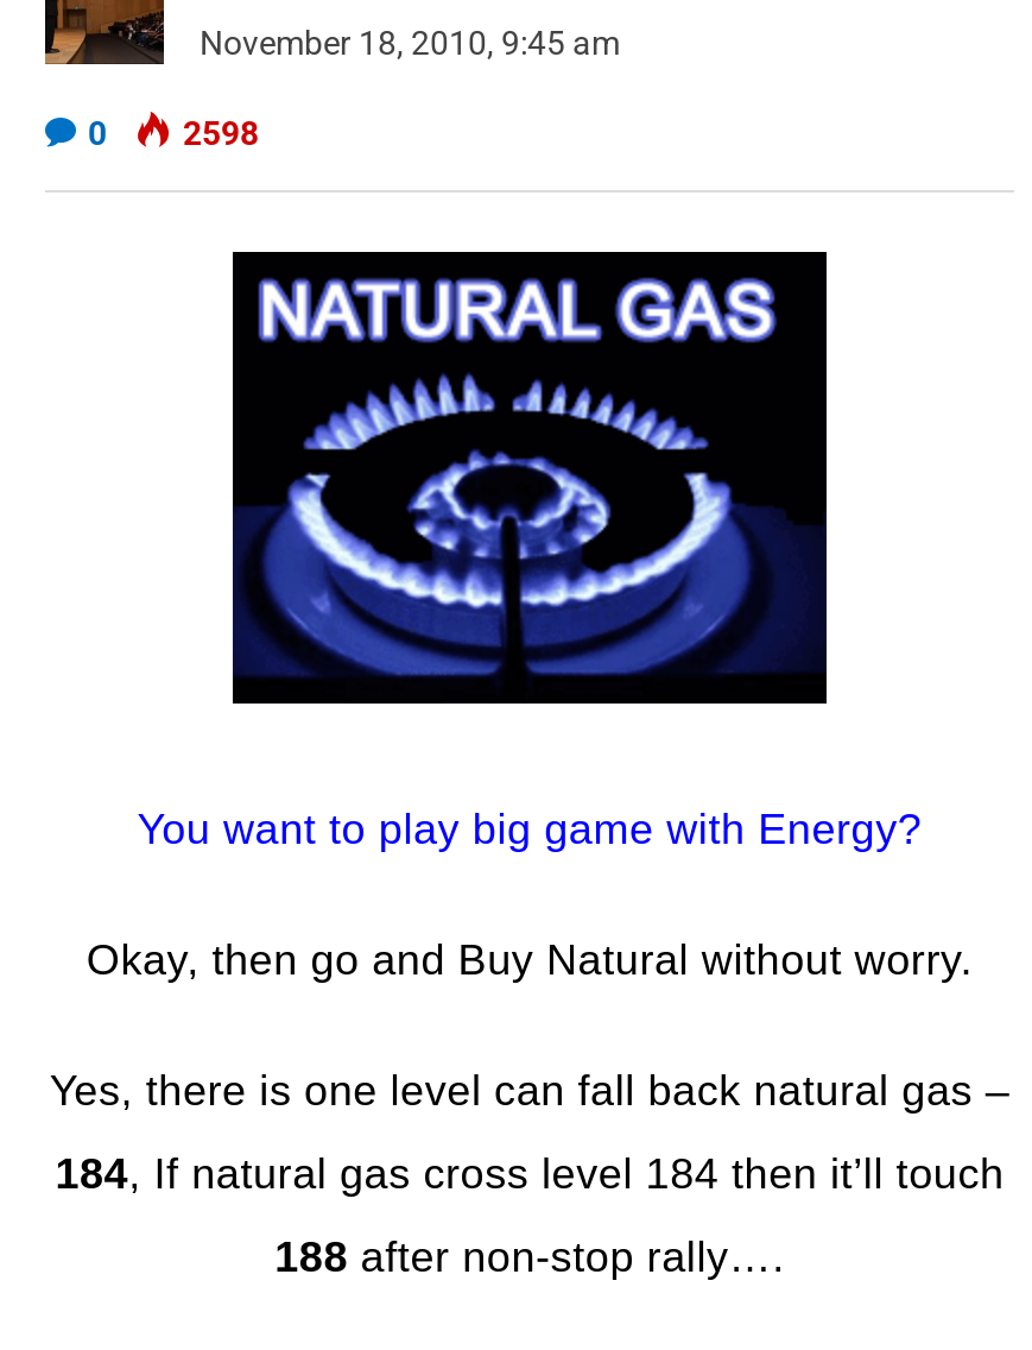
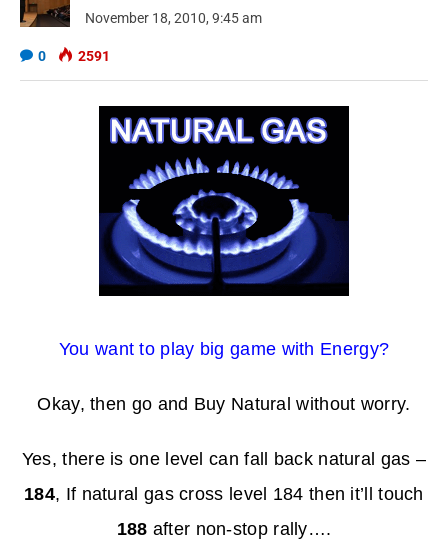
- 0 2598
+ 0 2591
